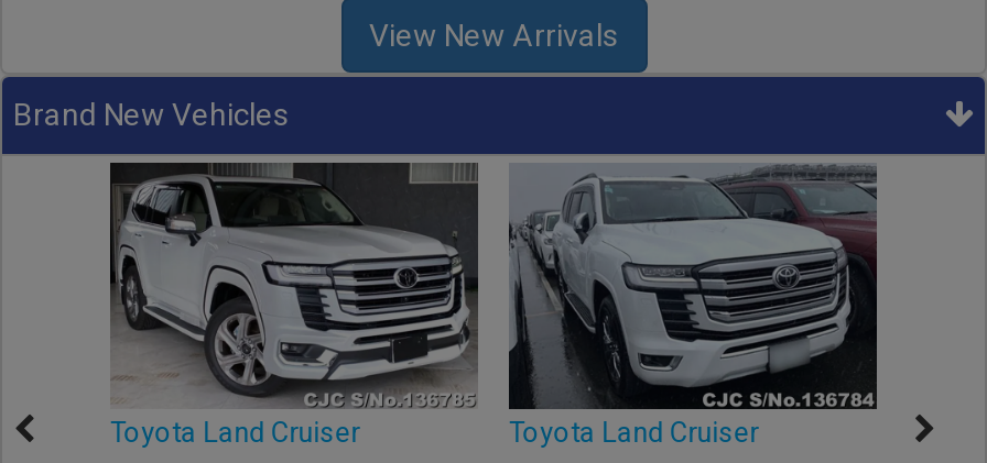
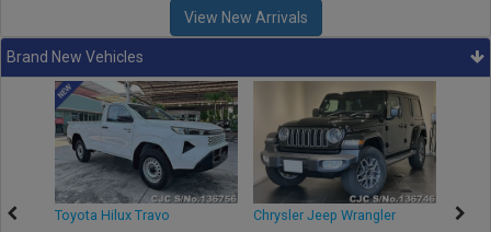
- [image]
- Toyota Land Cruiser
+ [image]
+ Toyota Hilux Travo

- [image]
- Toyota Land Cruiser
+ [image]
+ Chrysler Jeep Wrangler
